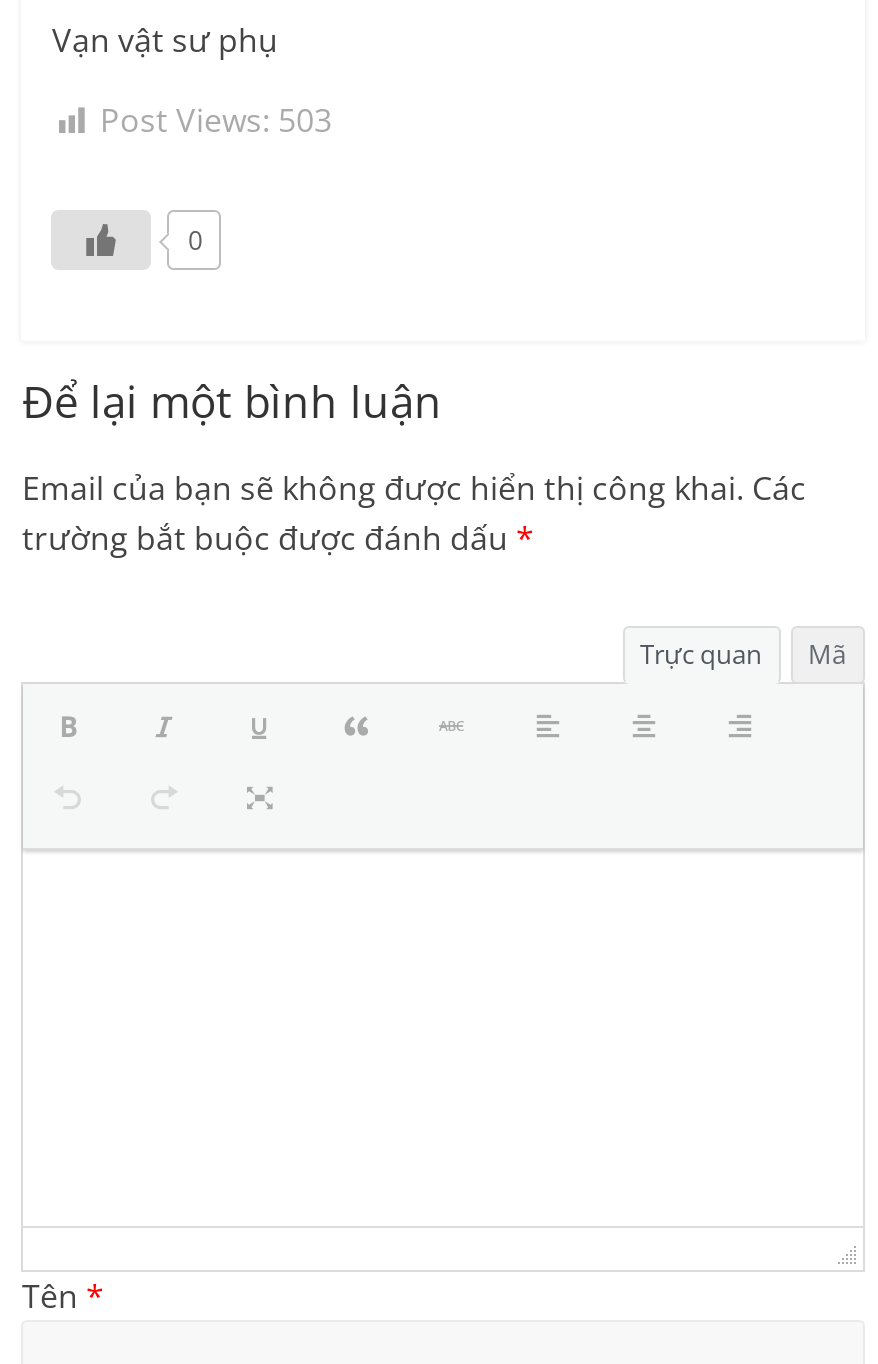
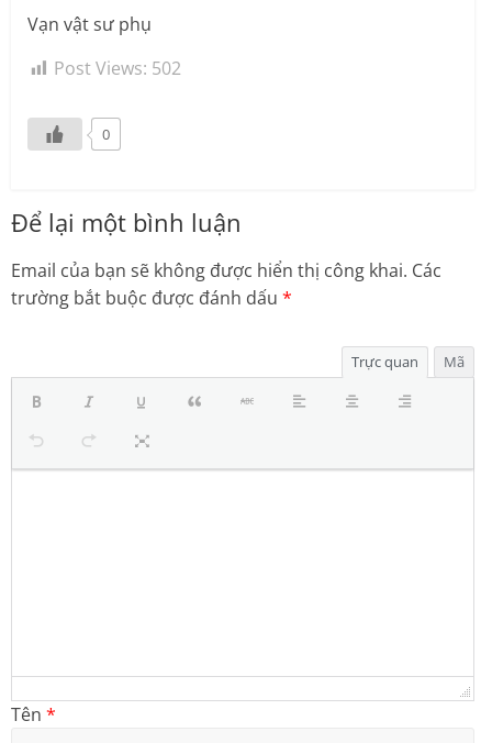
- Post Views: 503
+ Post Views: 502
